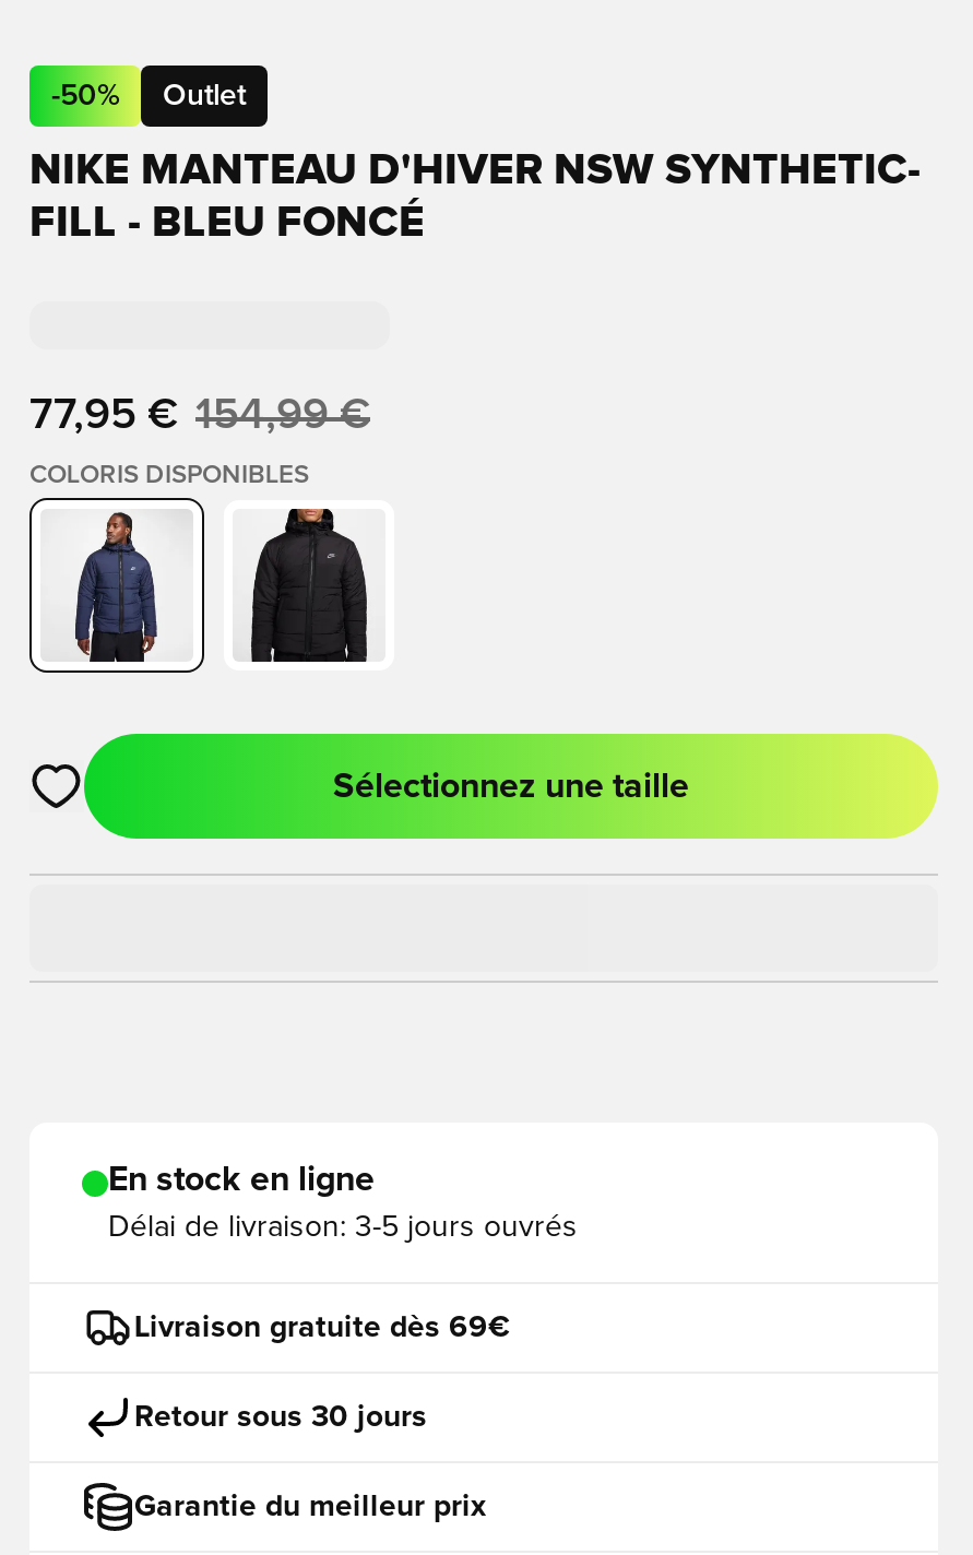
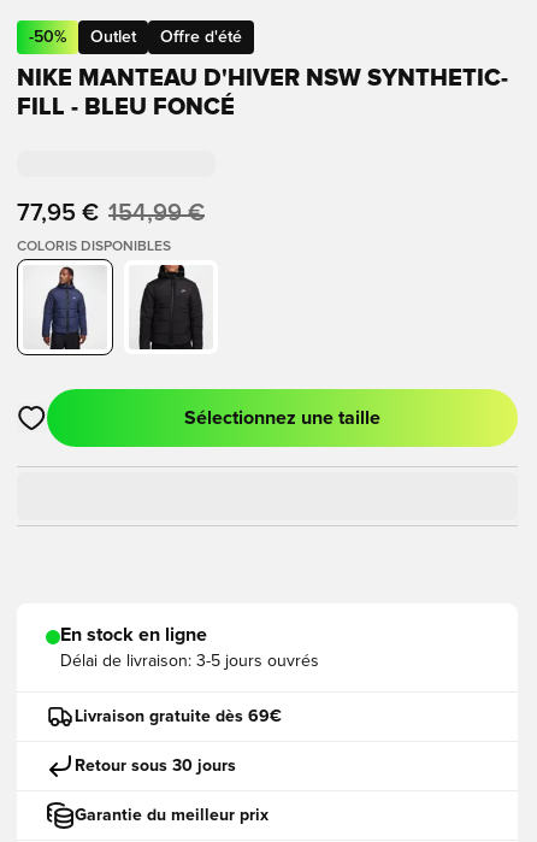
+ Offre d'été
